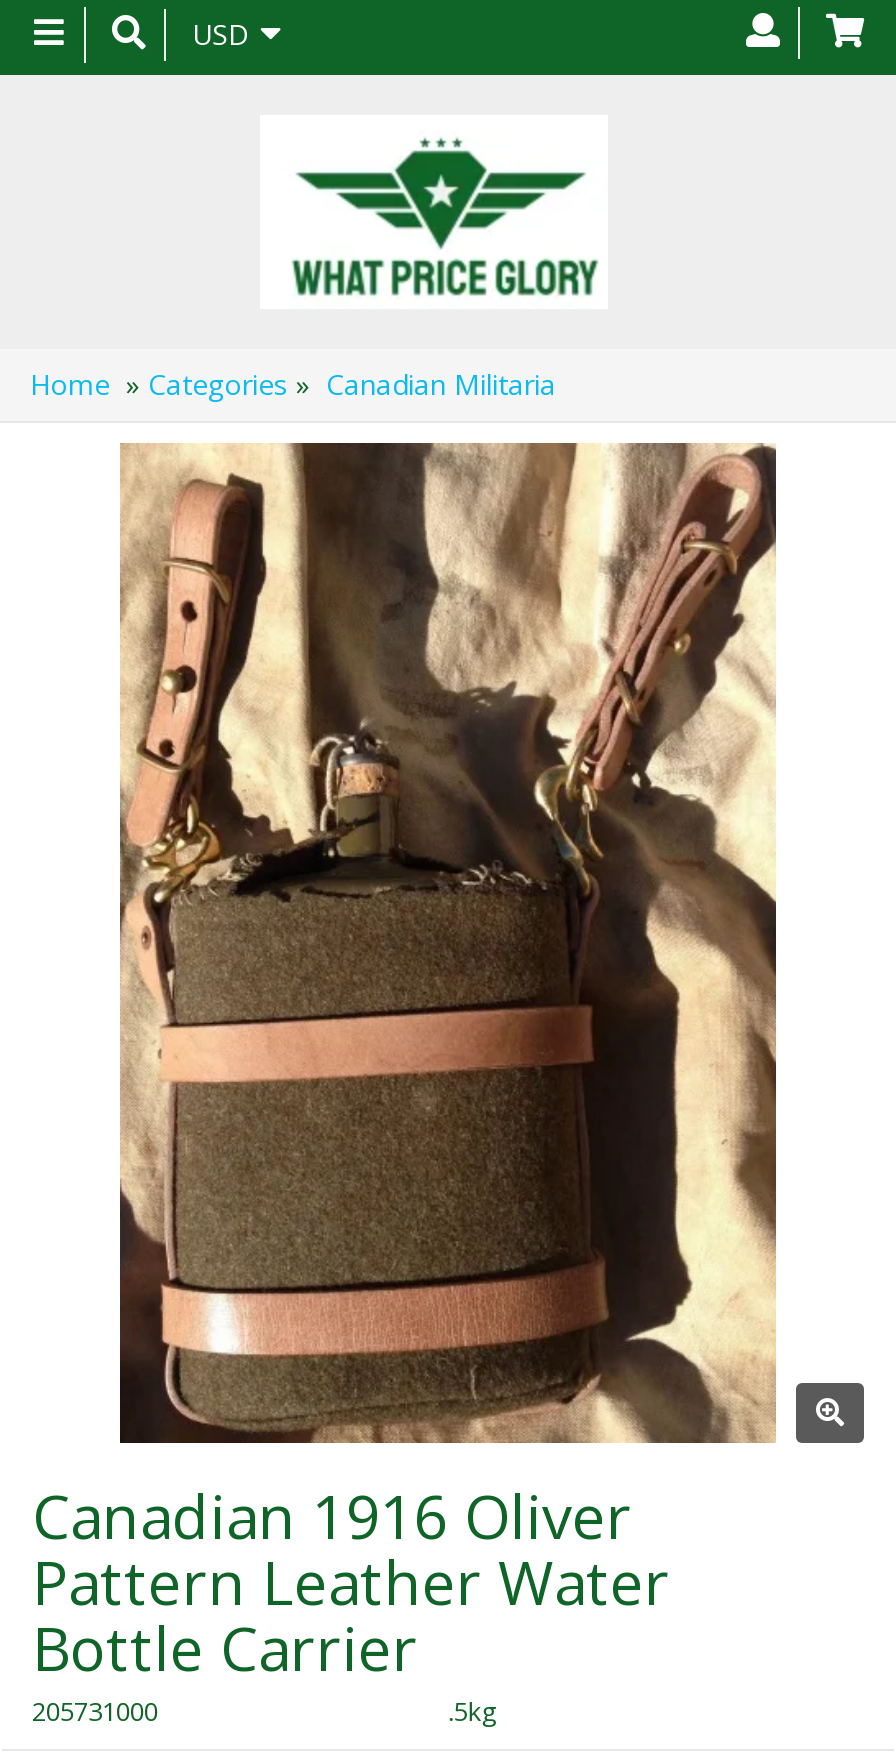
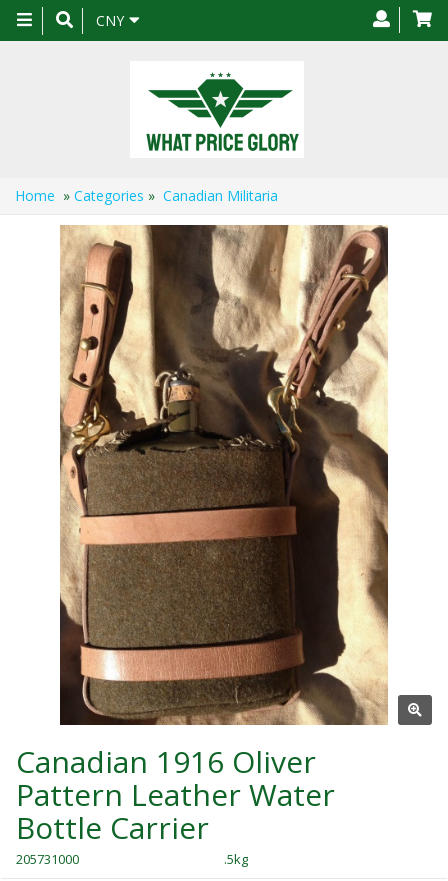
- USD
+ CNY
